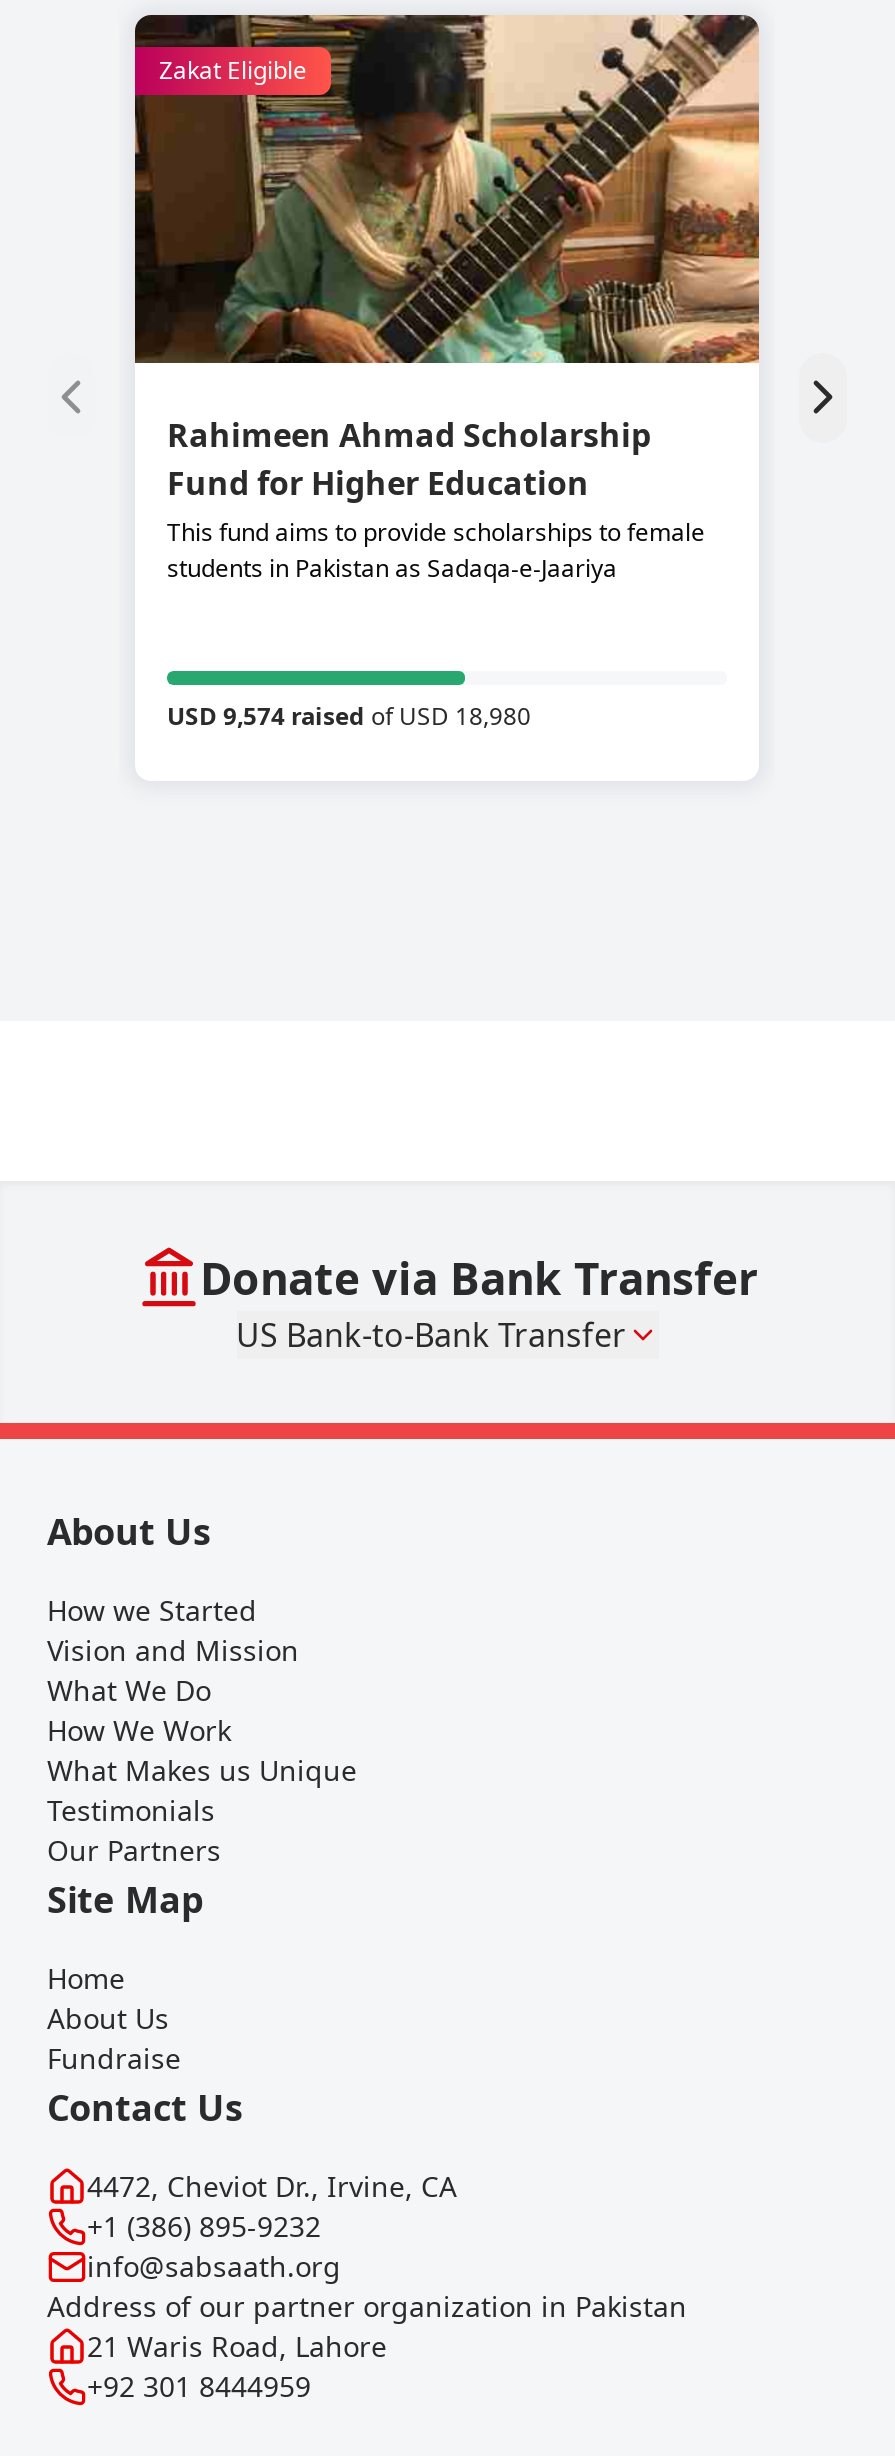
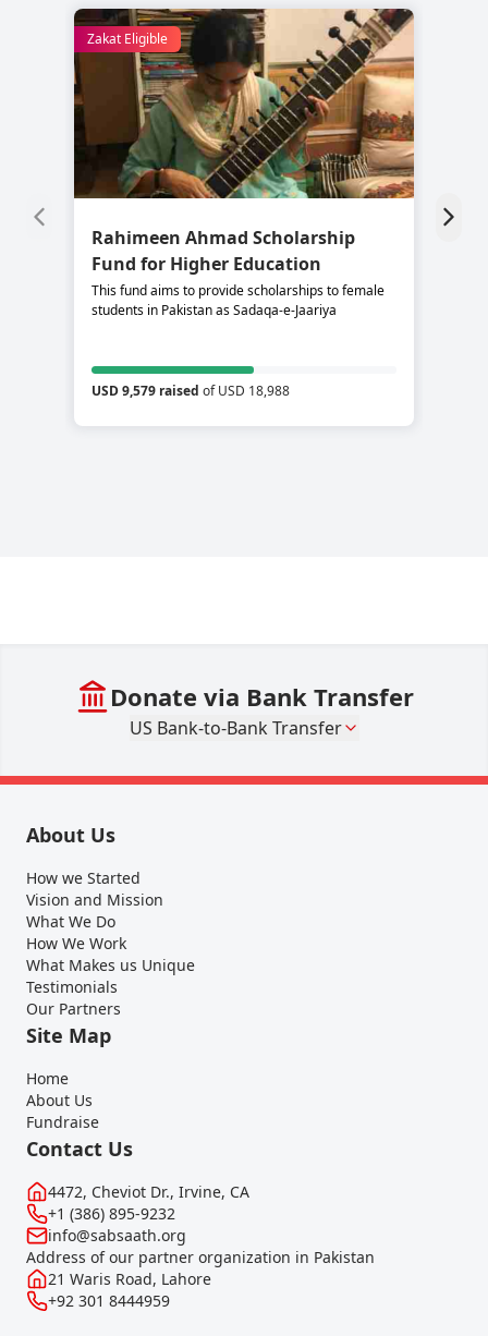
- USD 9,574 raised of USD 18,980
+ USD 9,579 raised of USD 18,988
